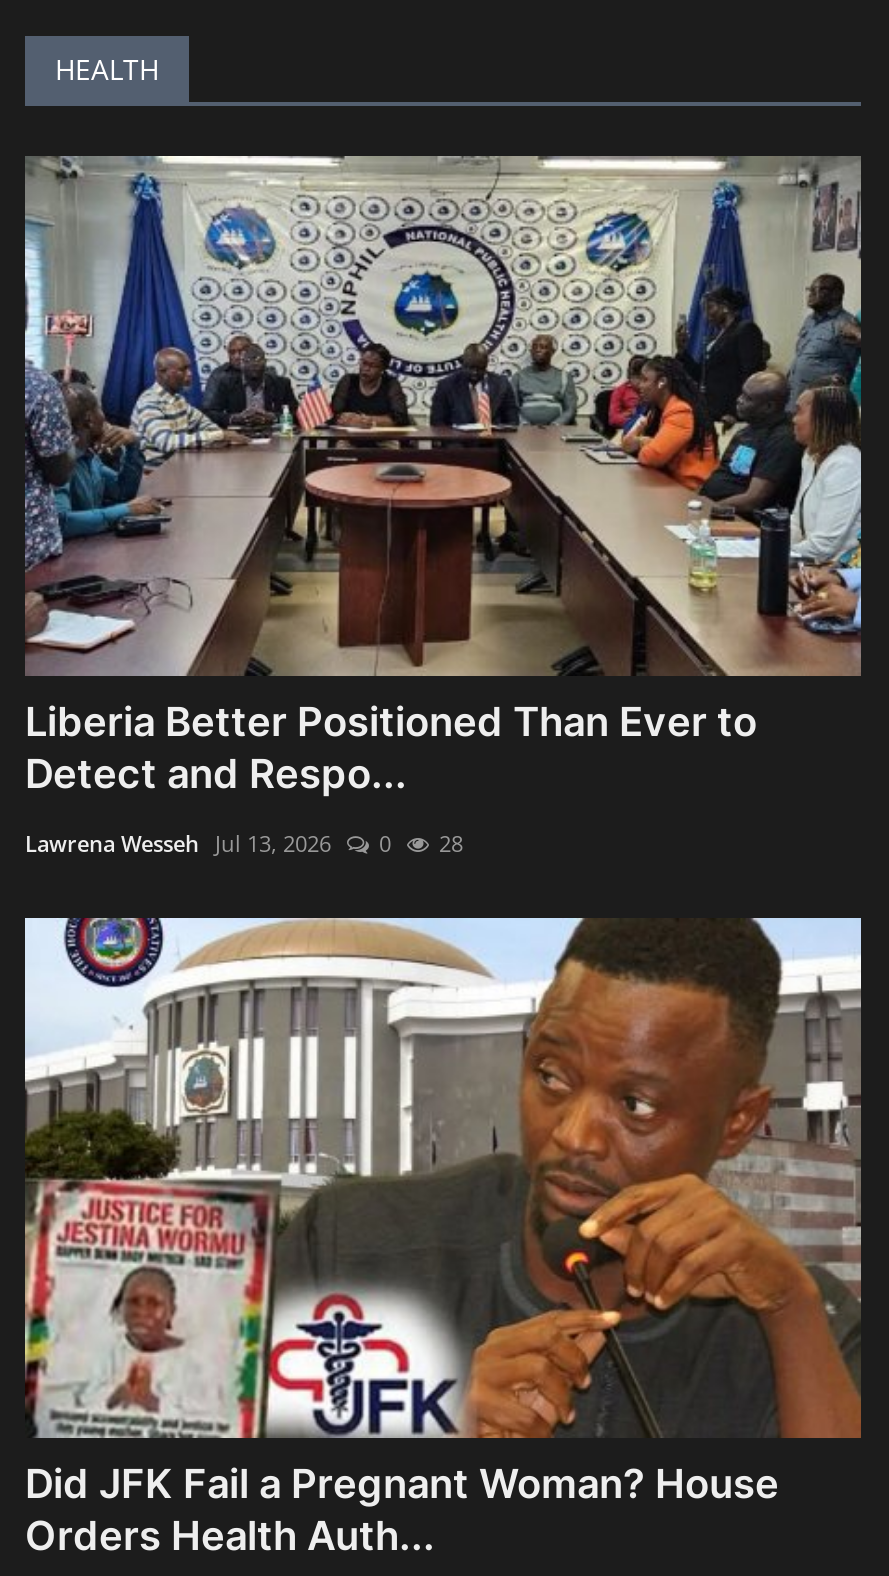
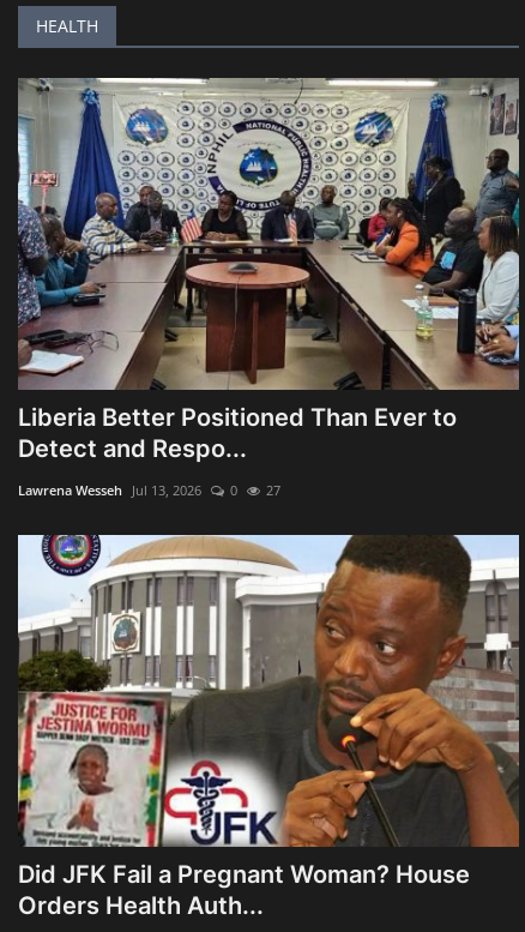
- Lawrena Wesseh Jul 13, 2026 0 28
+ Lawrena Wesseh Jul 13, 2026 0 27
